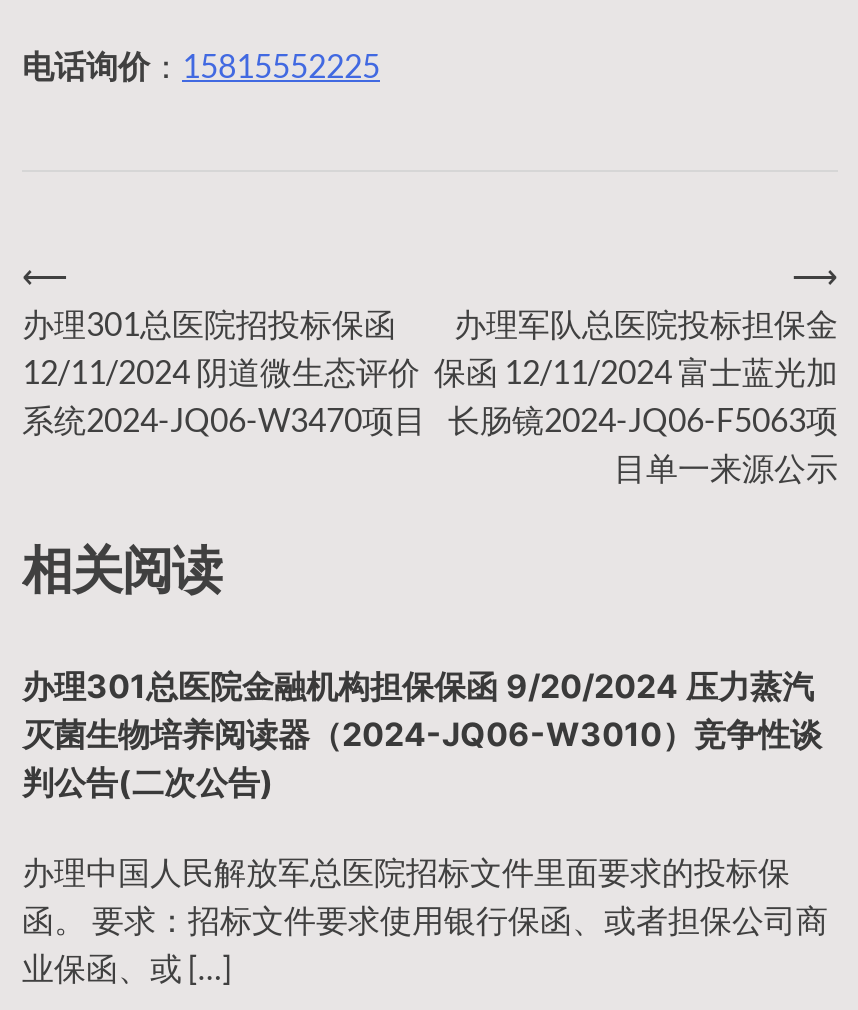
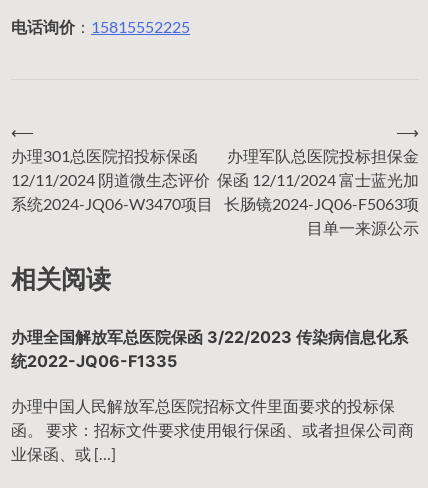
- 办理301总医院金融机构担保保函 9/20/2024 压力蒸汽
- 灭菌生物培养阅读器（2024-JQ06-W3010）竞争性谈
- 判公告(二次公告)
+ 办理全国解放军总医院保函 3/22/2023 传染病信息化系
+ 统2022-JQ06-F1335
